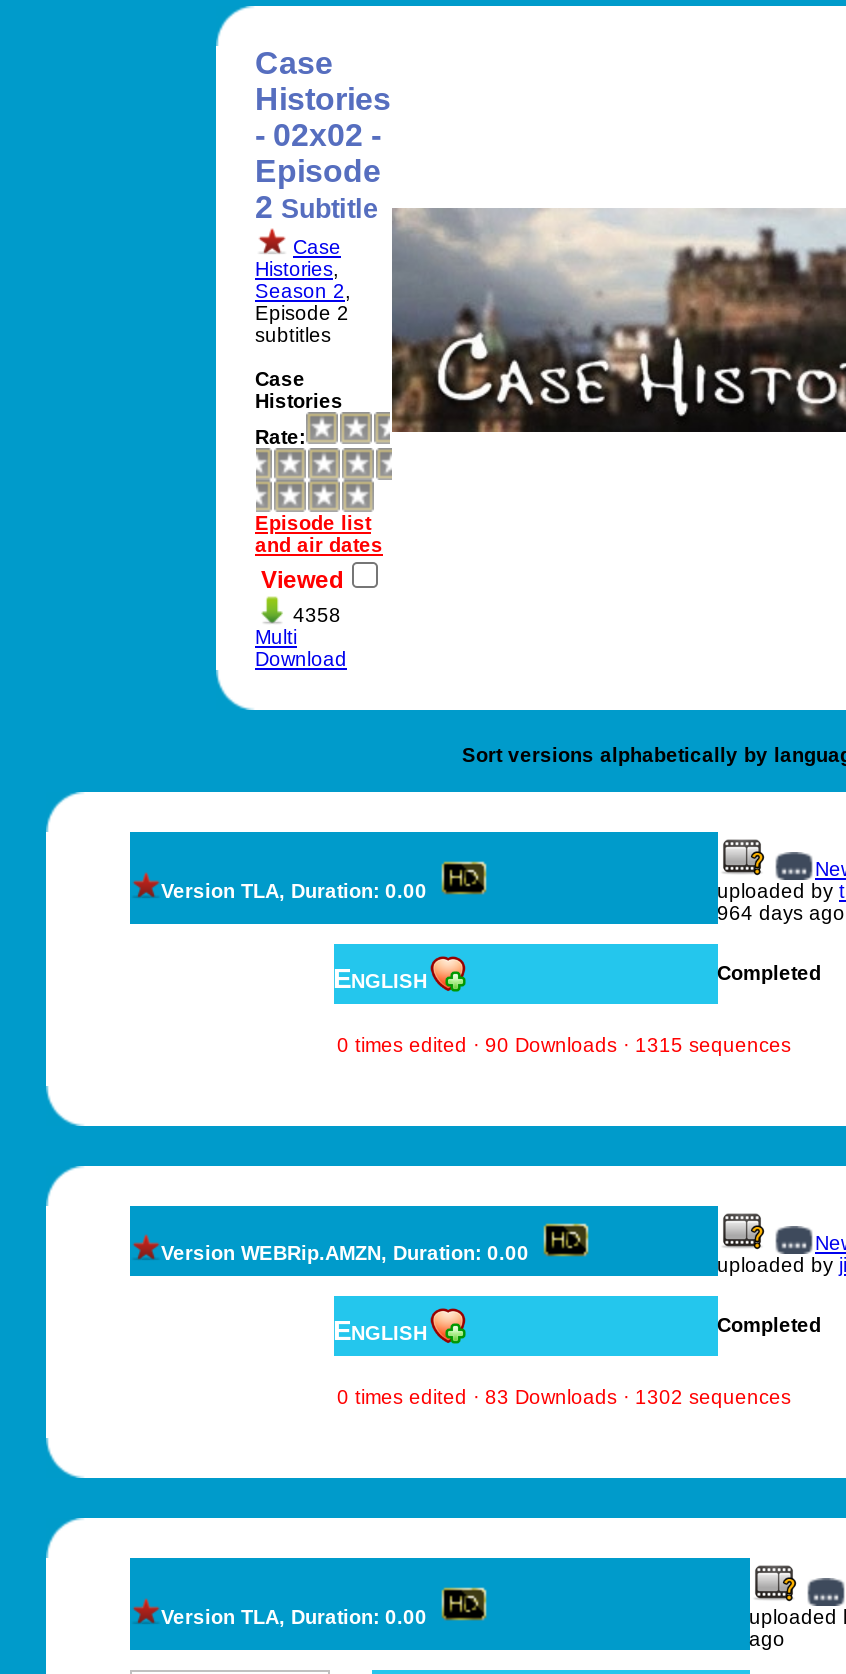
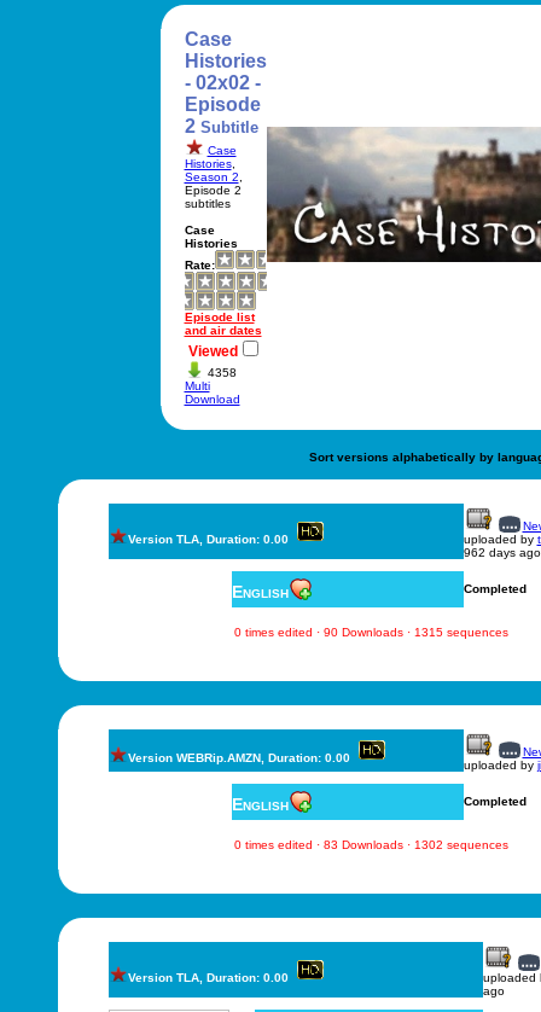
- 964 days ago
+ 962 days ago
